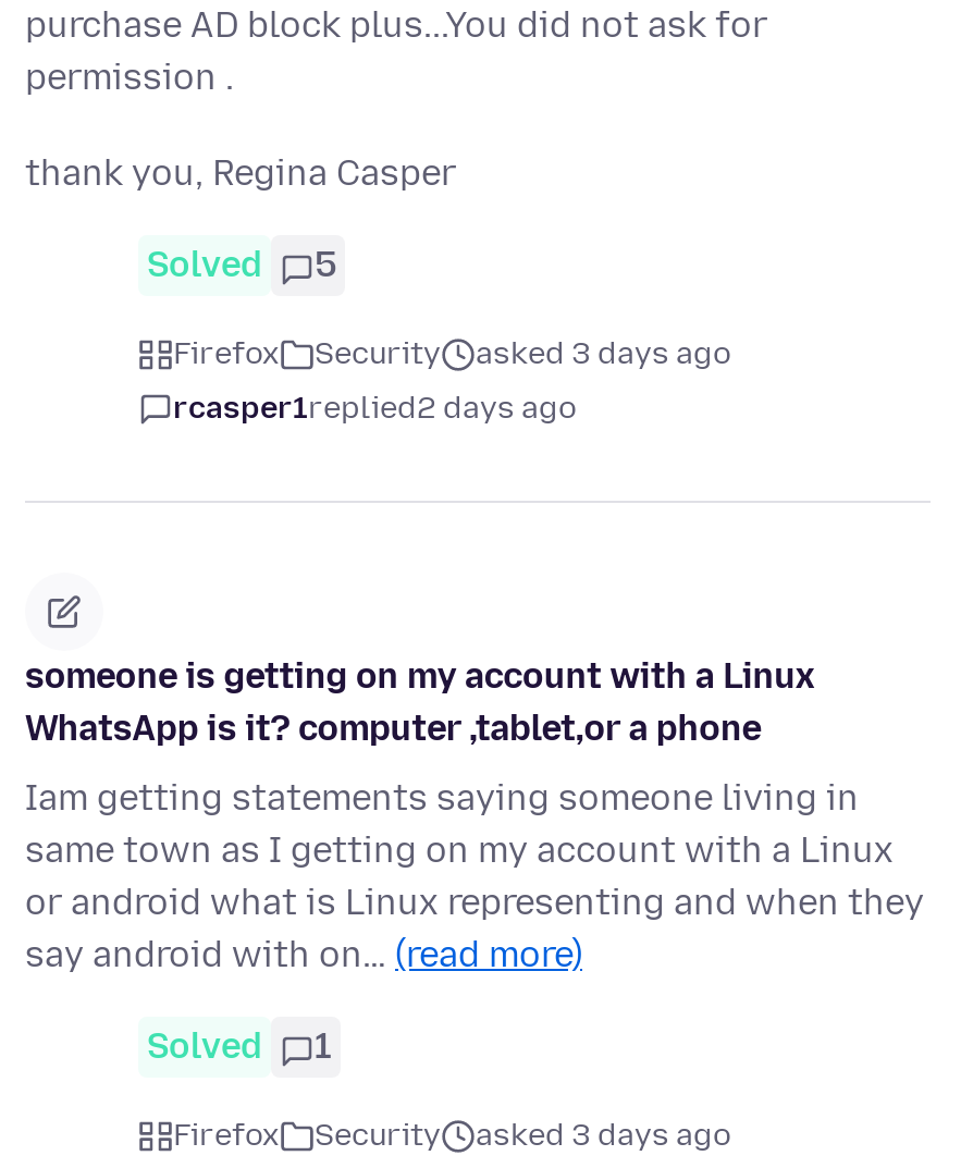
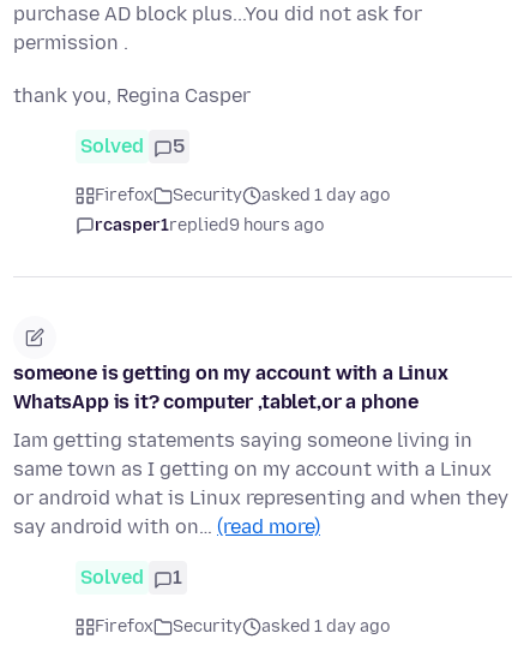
- asked 3 days ago
+ asked 1 day ago

- rcasper1replied2 days ago
+ rcasper1replied9 hours ago

- asked 3 days ago
+ asked 1 day ago
